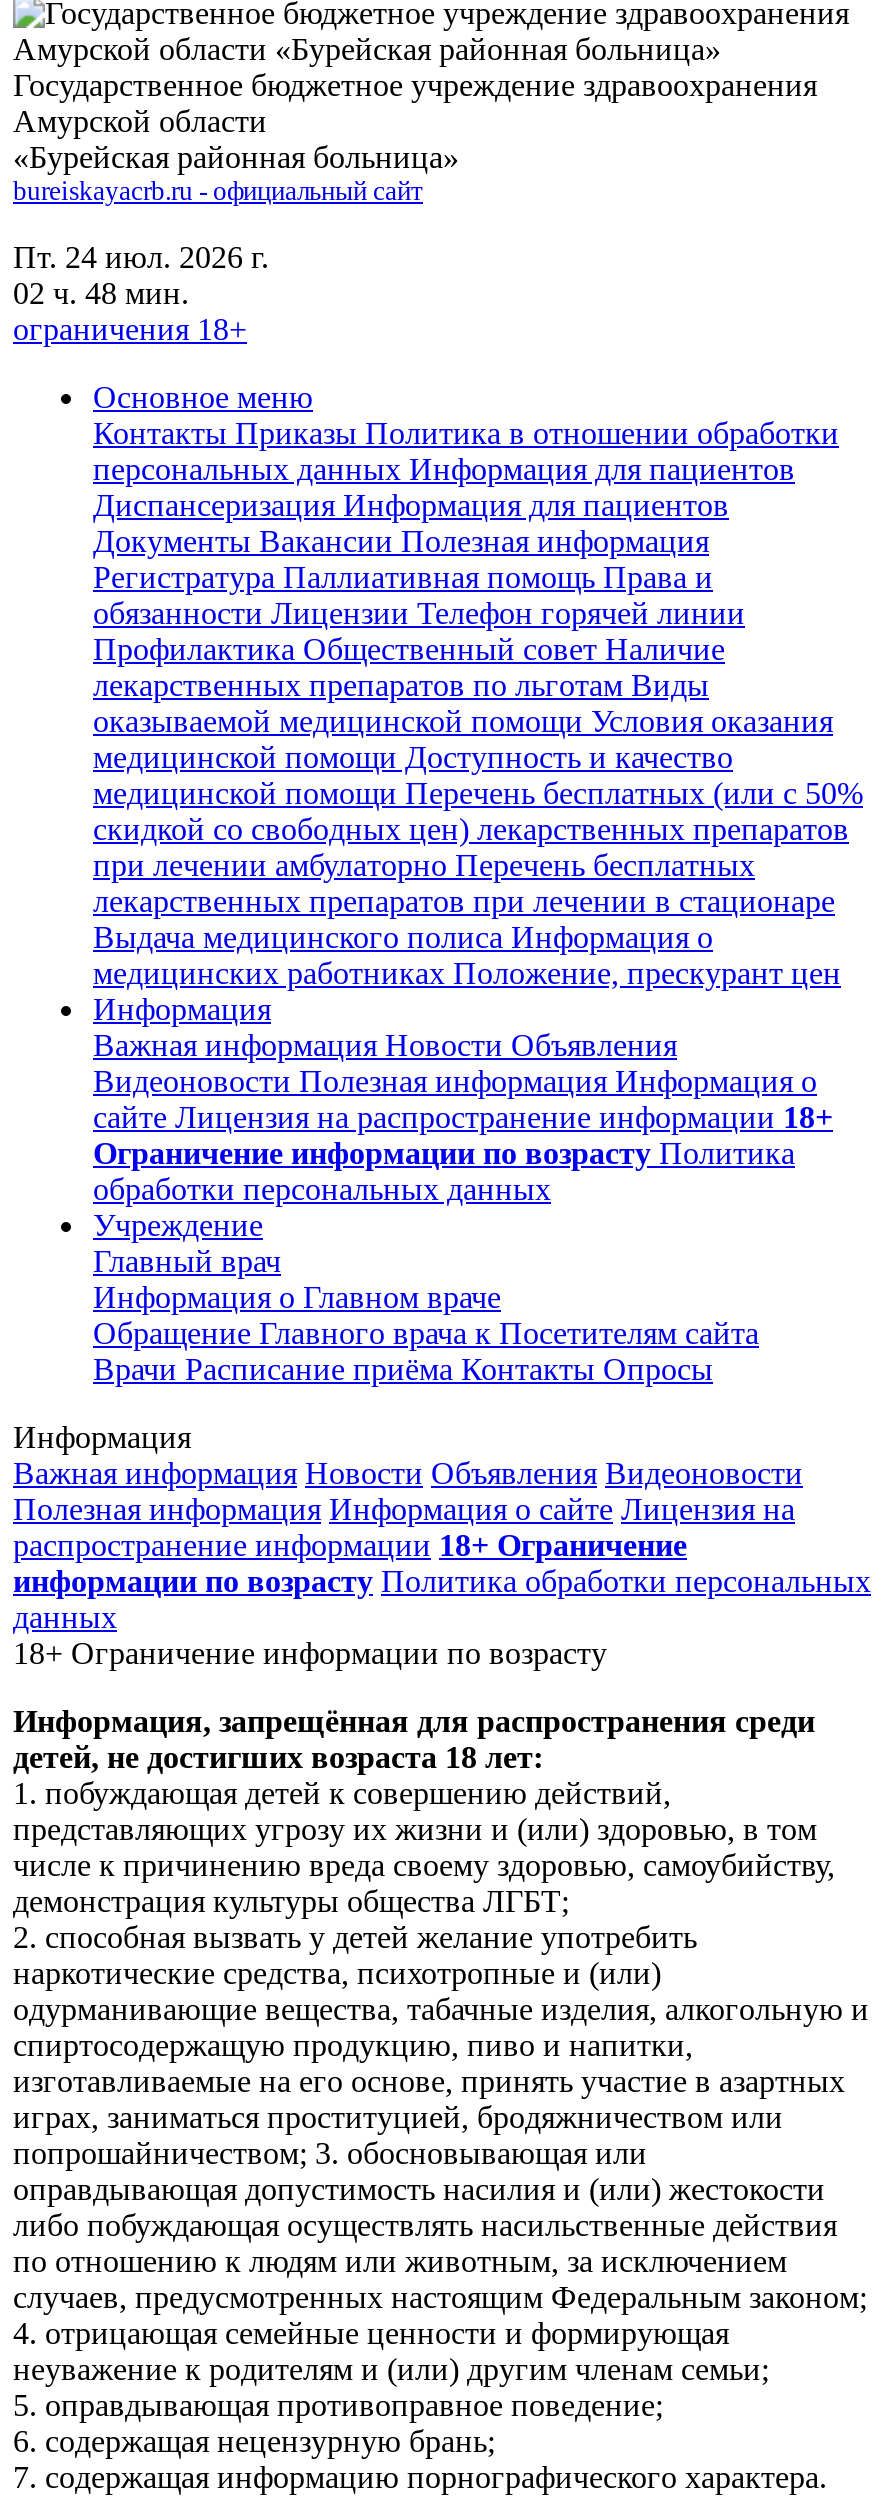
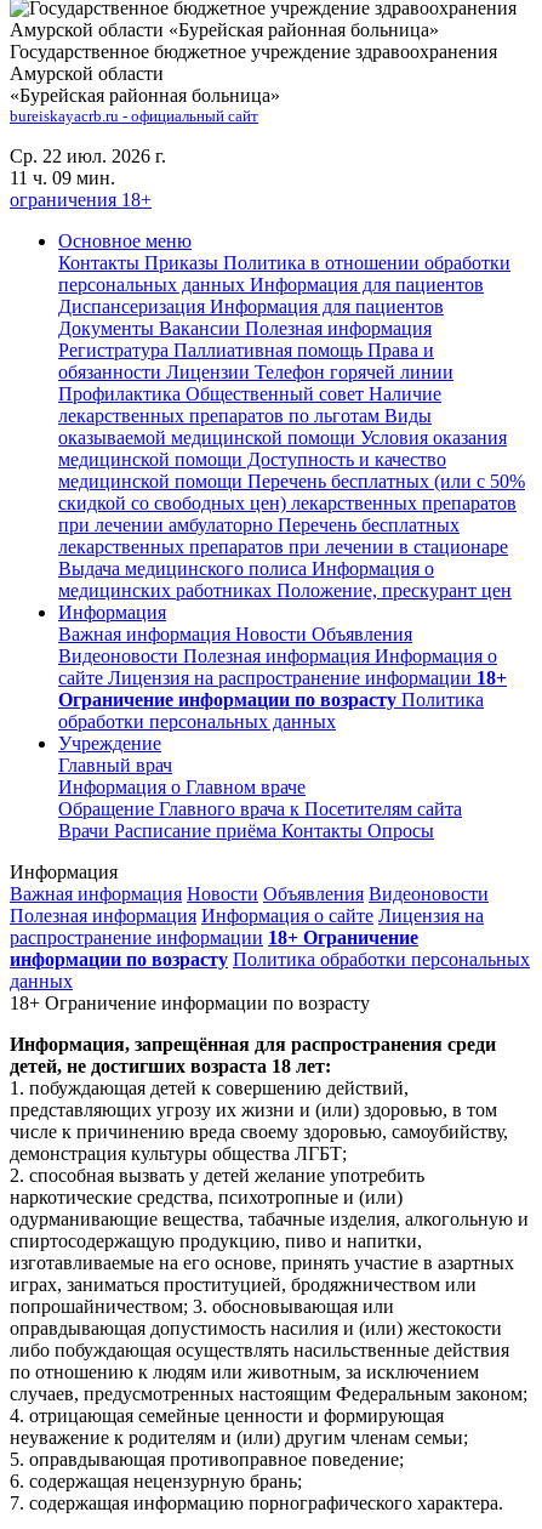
- Пт. 24 июл. 2026 г.
+ Ср. 22 июл. 2026 г.

- 02 ч. 48 мин.
+ 11 ч. 09 мин.
